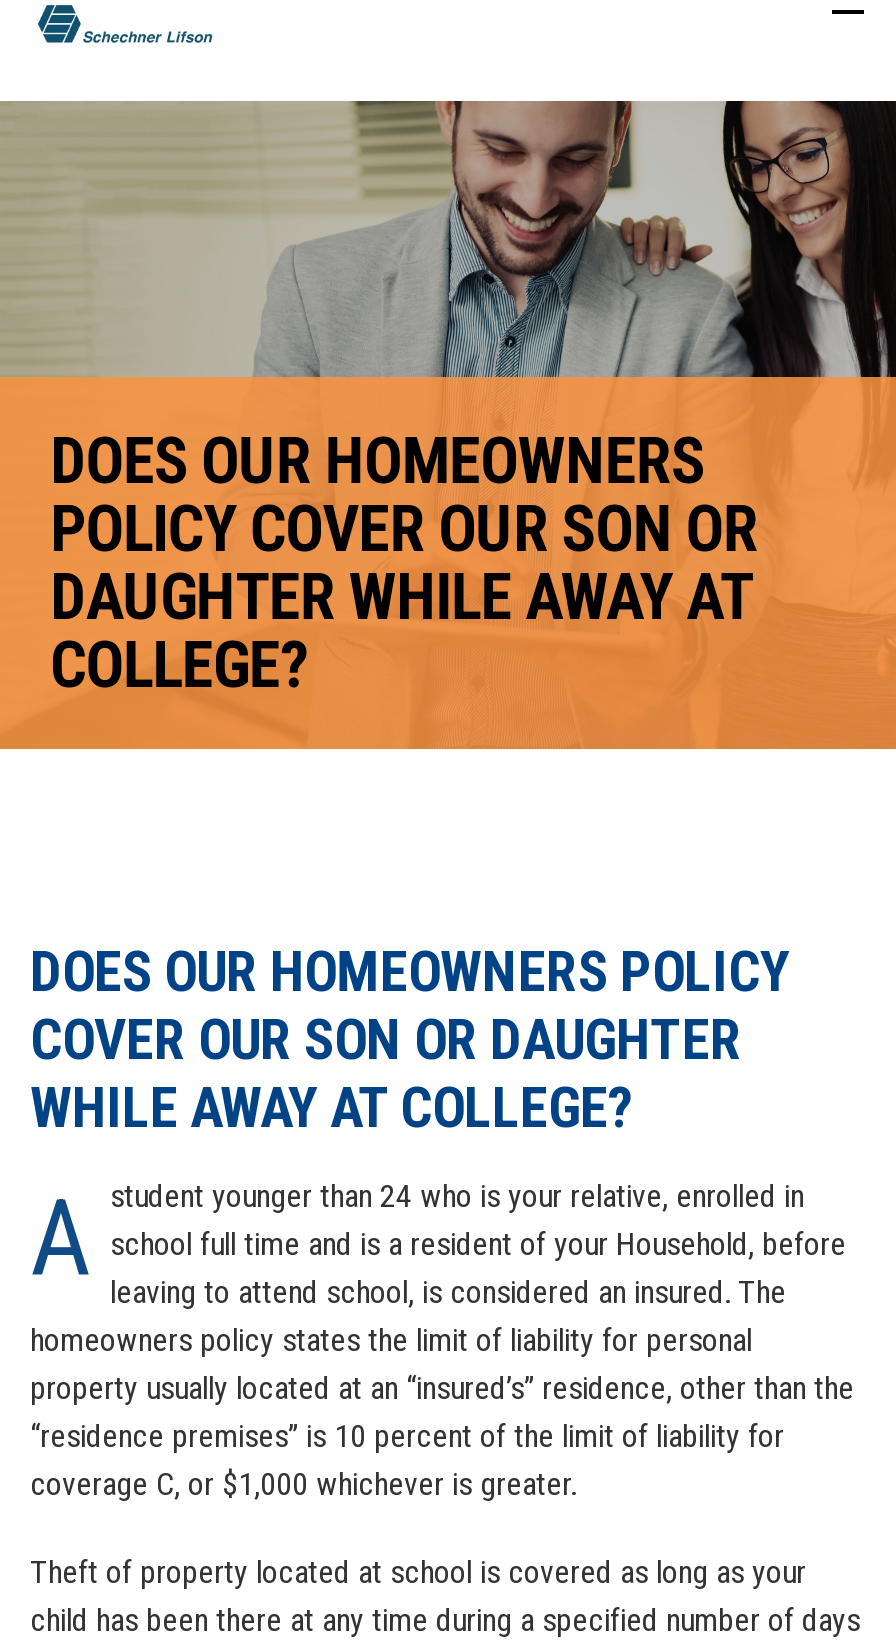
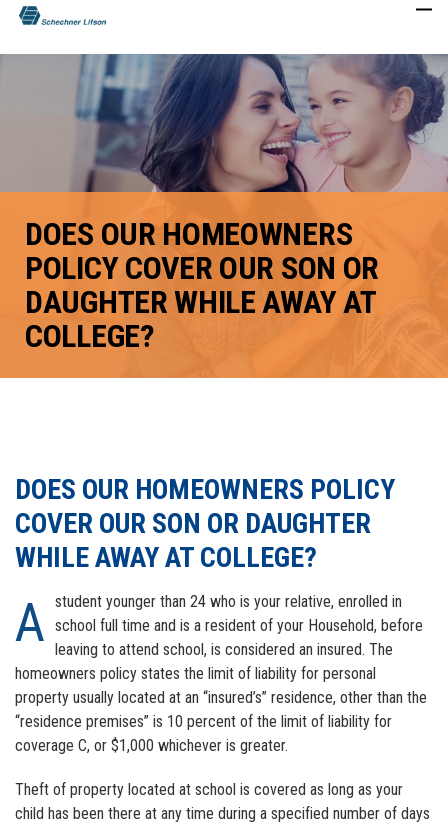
- [image]
+ [image]
